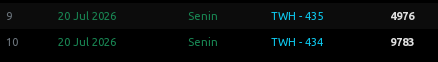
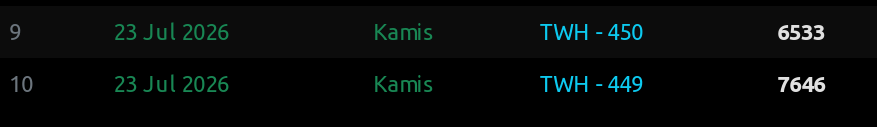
- 20 Jul 2026
- Senin
- TWH - 435
- 4976
+ 23 Jul 2026
+ Kamis
+ TWH - 450
+ 6533

- 20 Jul 2026
- Senin
- TWH - 434
- 9783
+ 23 Jul 2026
+ Kamis
+ TWH - 449
+ 7646
